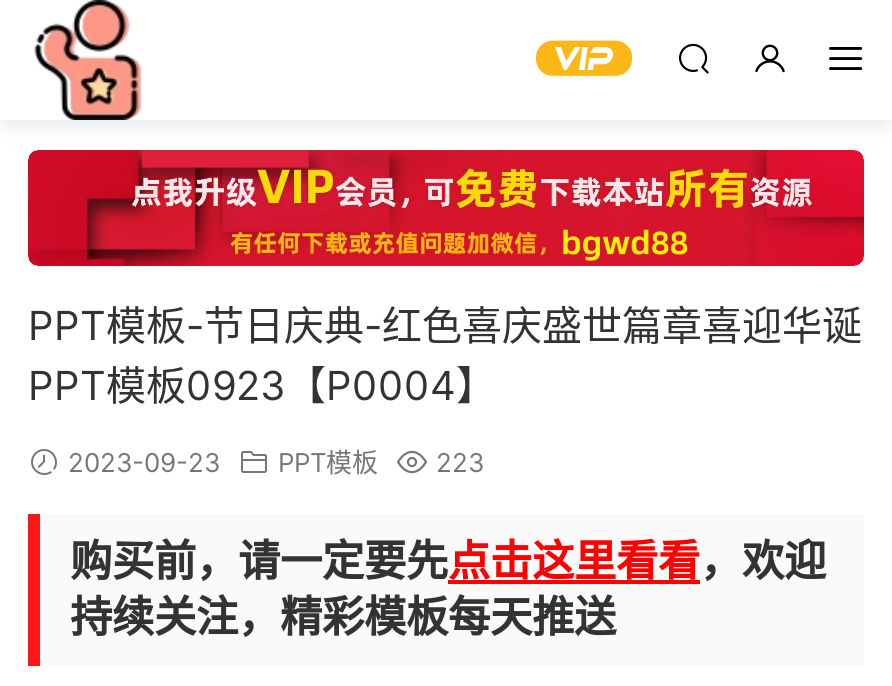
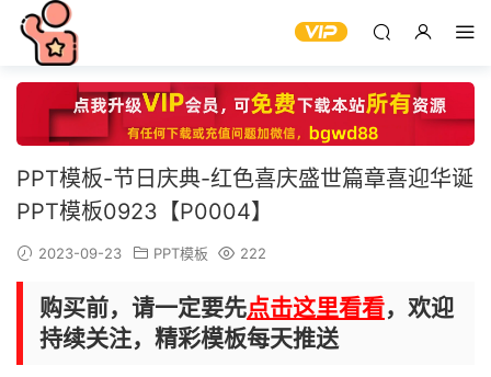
- 2023-09-23 PPT模板 223
+ 2023-09-23 PPT模板 222
